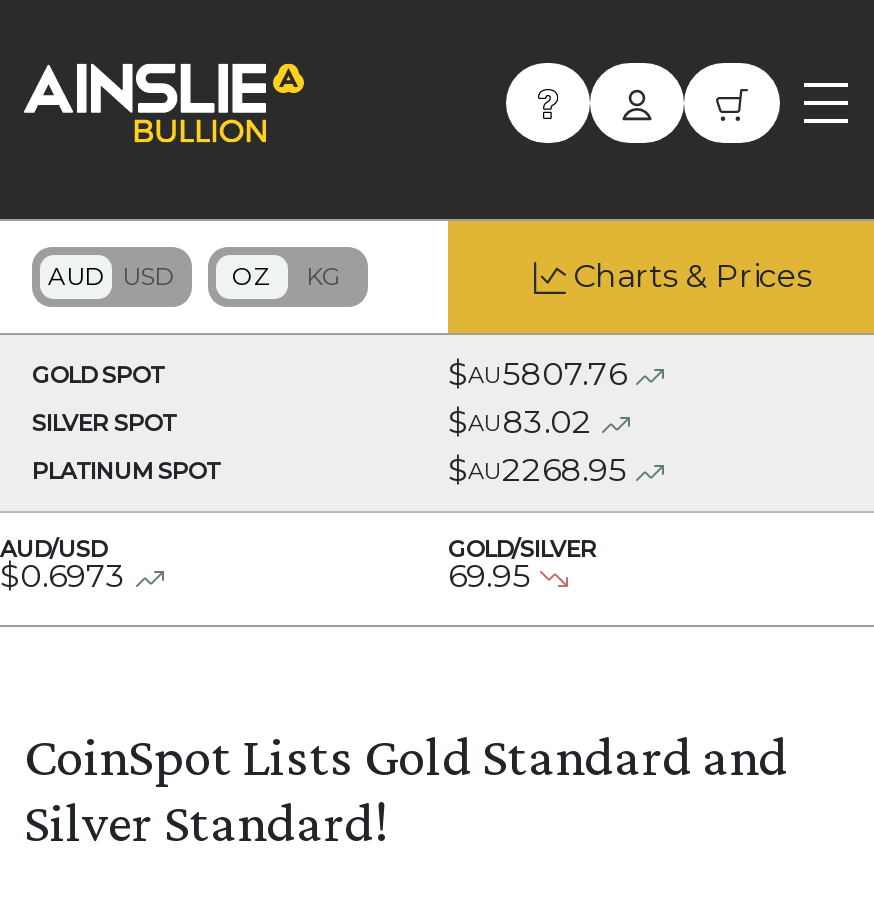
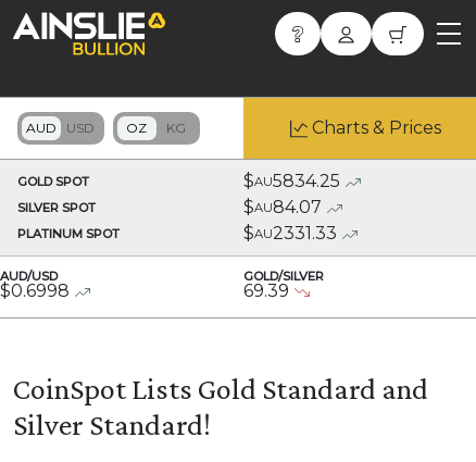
- $AU5807.76
+ $AU5834.25

- $AU83.02
+ $AU84.07

- $AU2268.95
+ $AU2331.33

- $0.6973
+ $0.6998

- 69.95
+ 69.39
